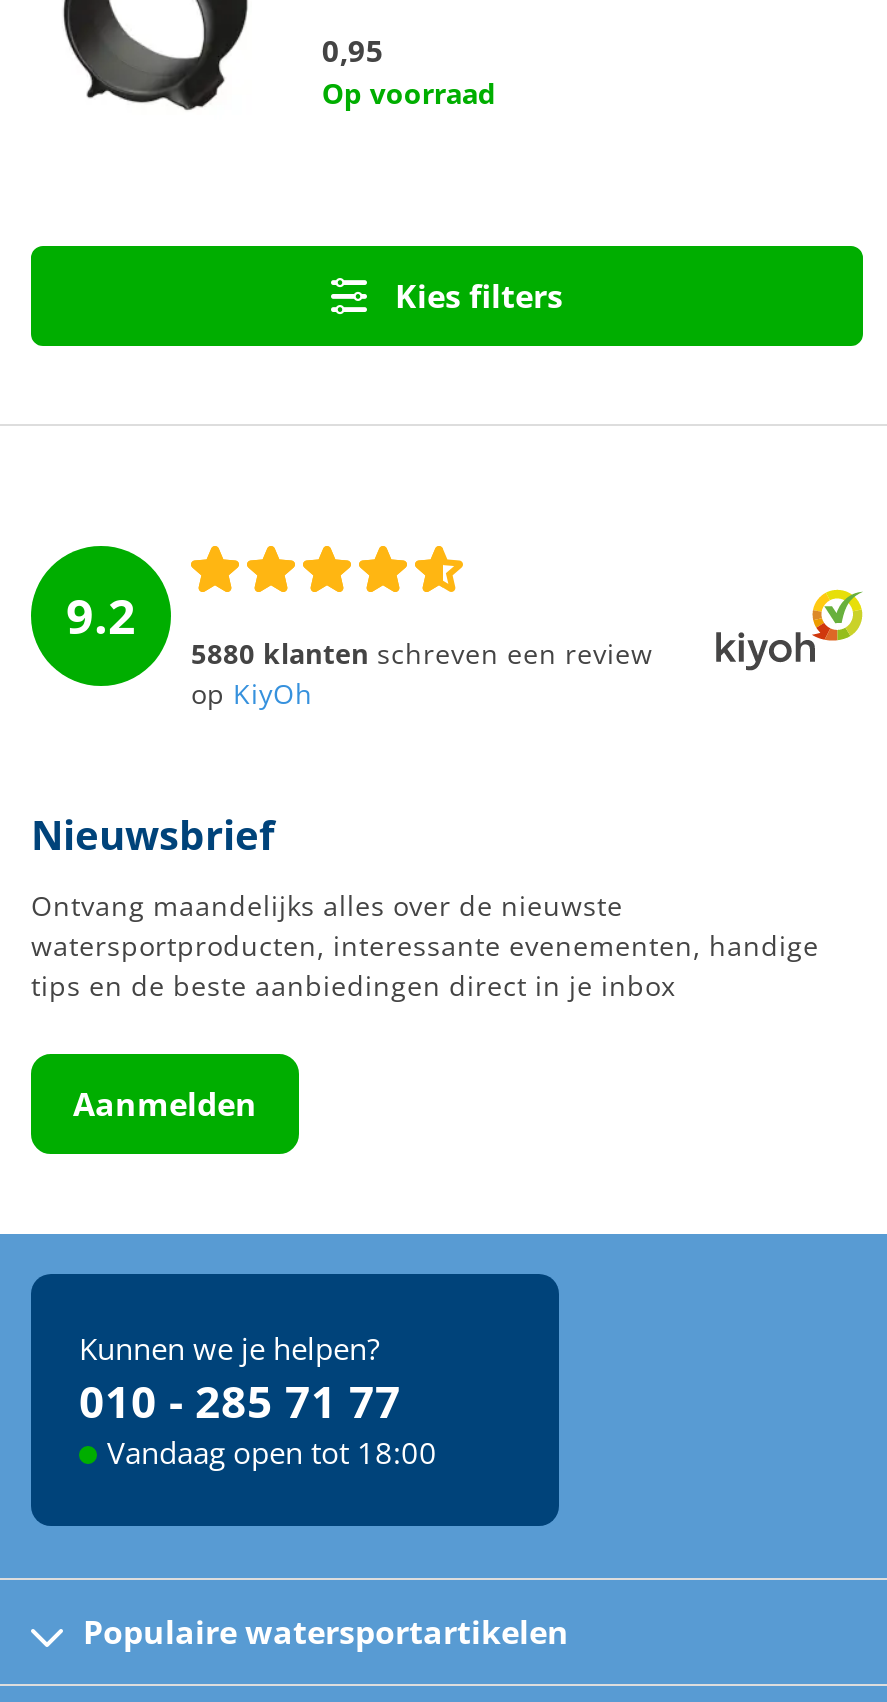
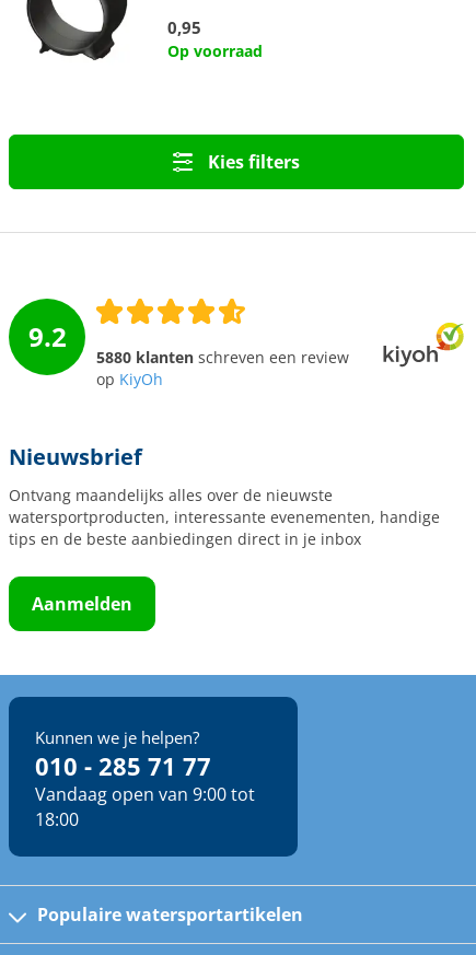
- Vandaag open tot 18:00
+ Vandaag open van 9:00 tot
+ 18:00
